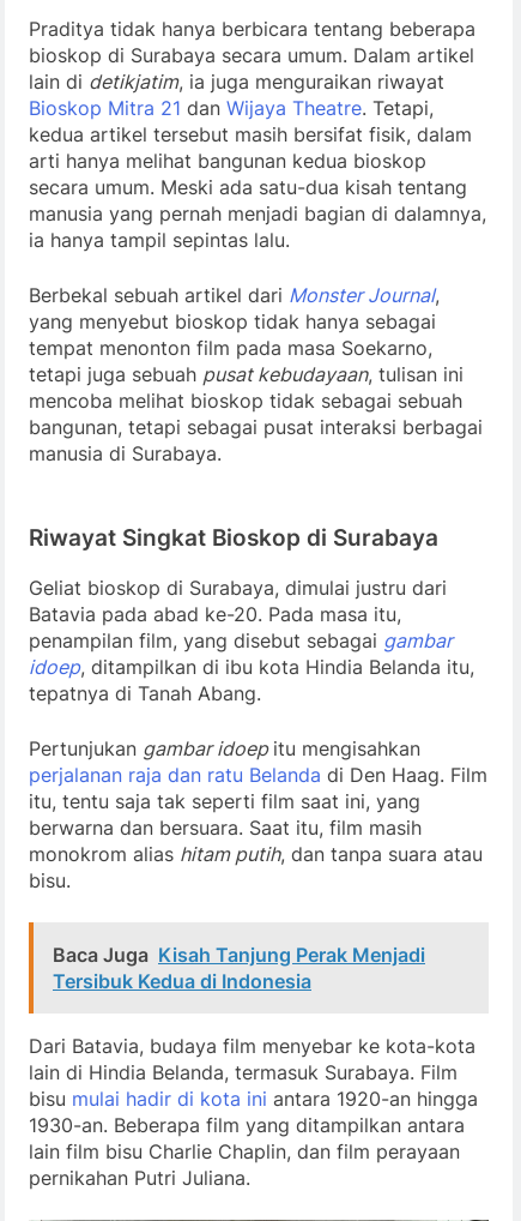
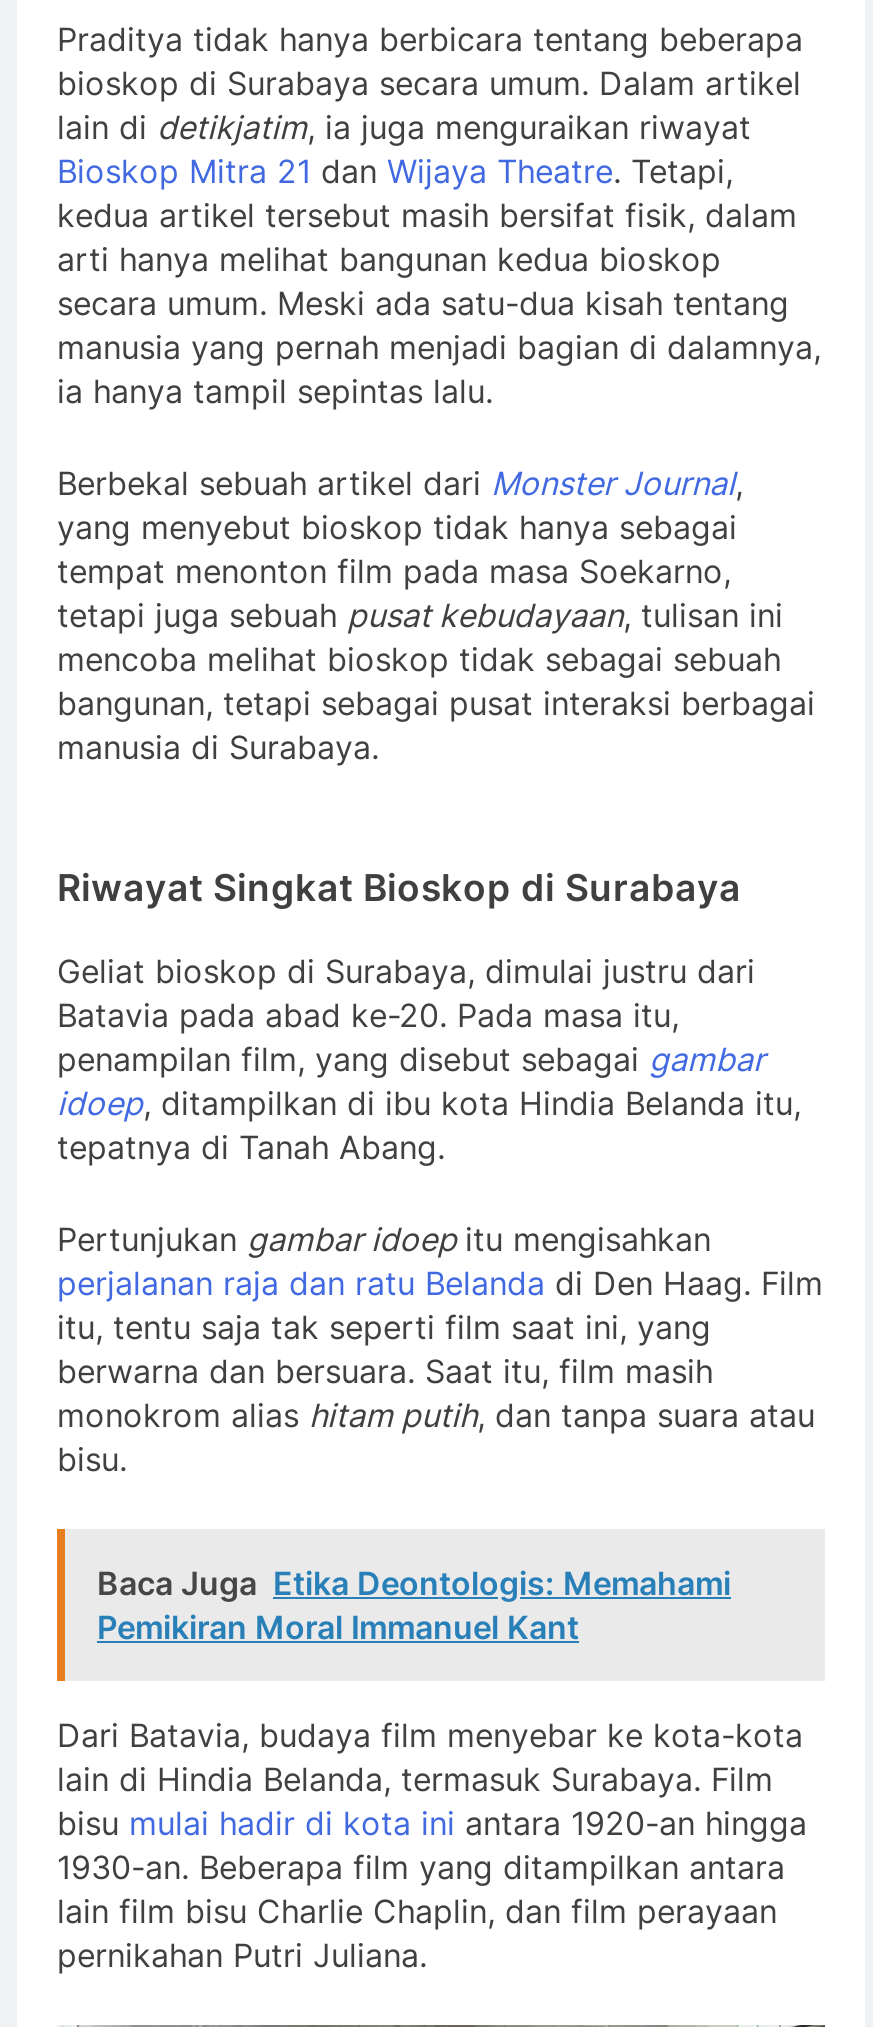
- Baca Juga Kisah Tanjung Perak Menjadi
- Tersibuk Kedua di Indonesia
+ Baca Juga Etika Deontologis: Memahami
+ Pemikiran Moral Immanuel Kant
